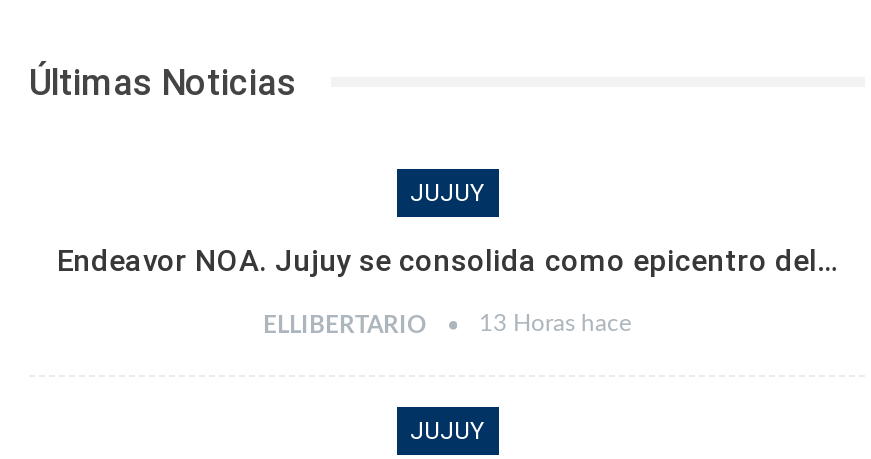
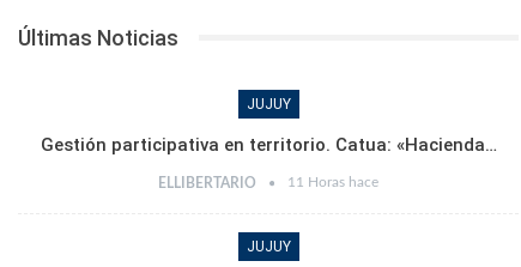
- Endeavor NOA. Jujuy se consolida como epicentro del…
+ Gestión participativa en territorio. Catua: «Hacienda…

- ELLIBERTARIO 13 Horas hace
+ ELLIBERTARIO 11 Horas hace
